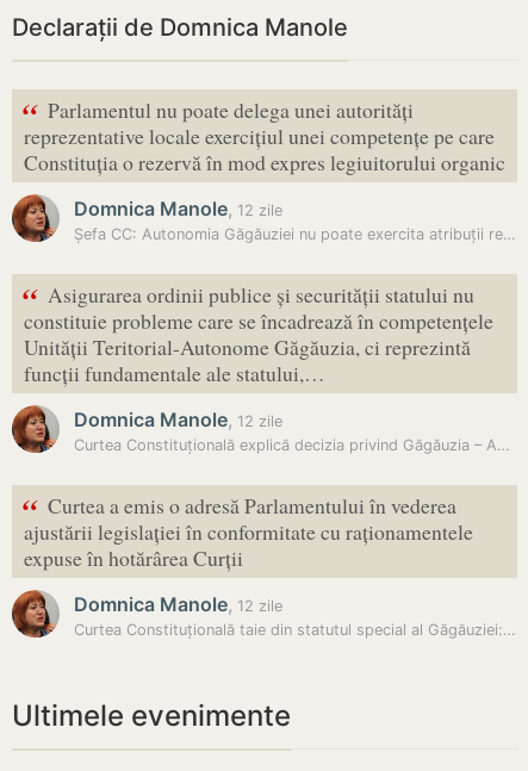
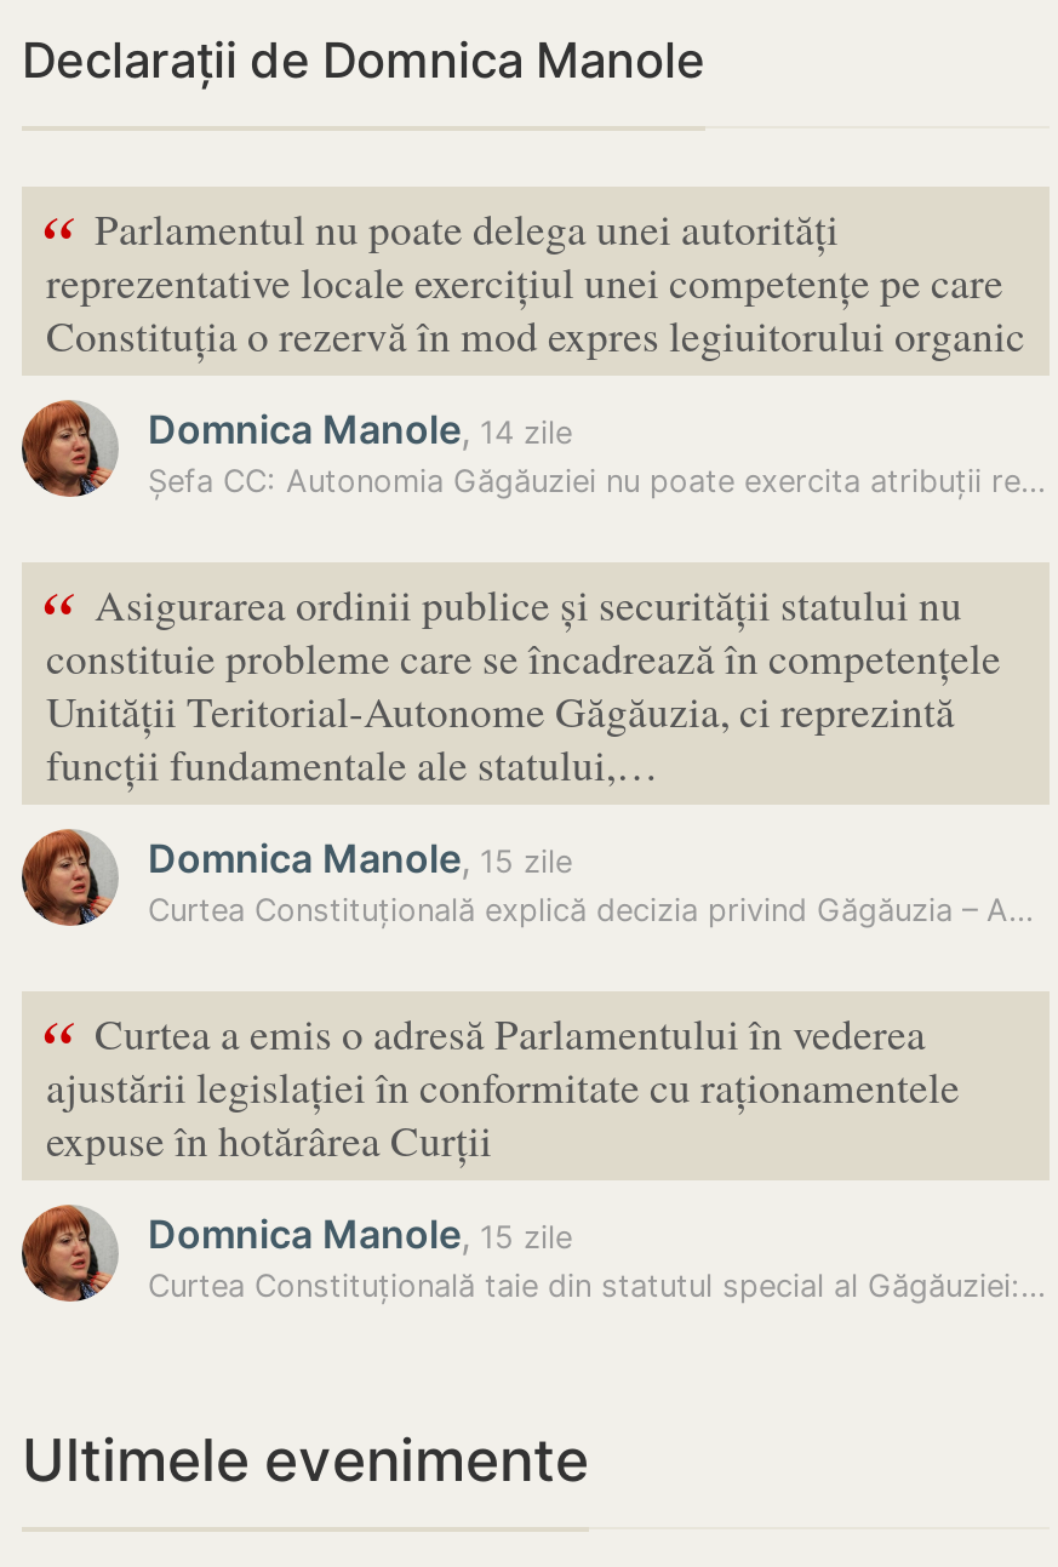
- Domnica Manole, 12 zile
+ Domnica Manole, 14 zile

- Domnica Manole, 12 zile
+ Domnica Manole, 15 zile

- Domnica Manole, 12 zile
+ Domnica Manole, 15 zile
